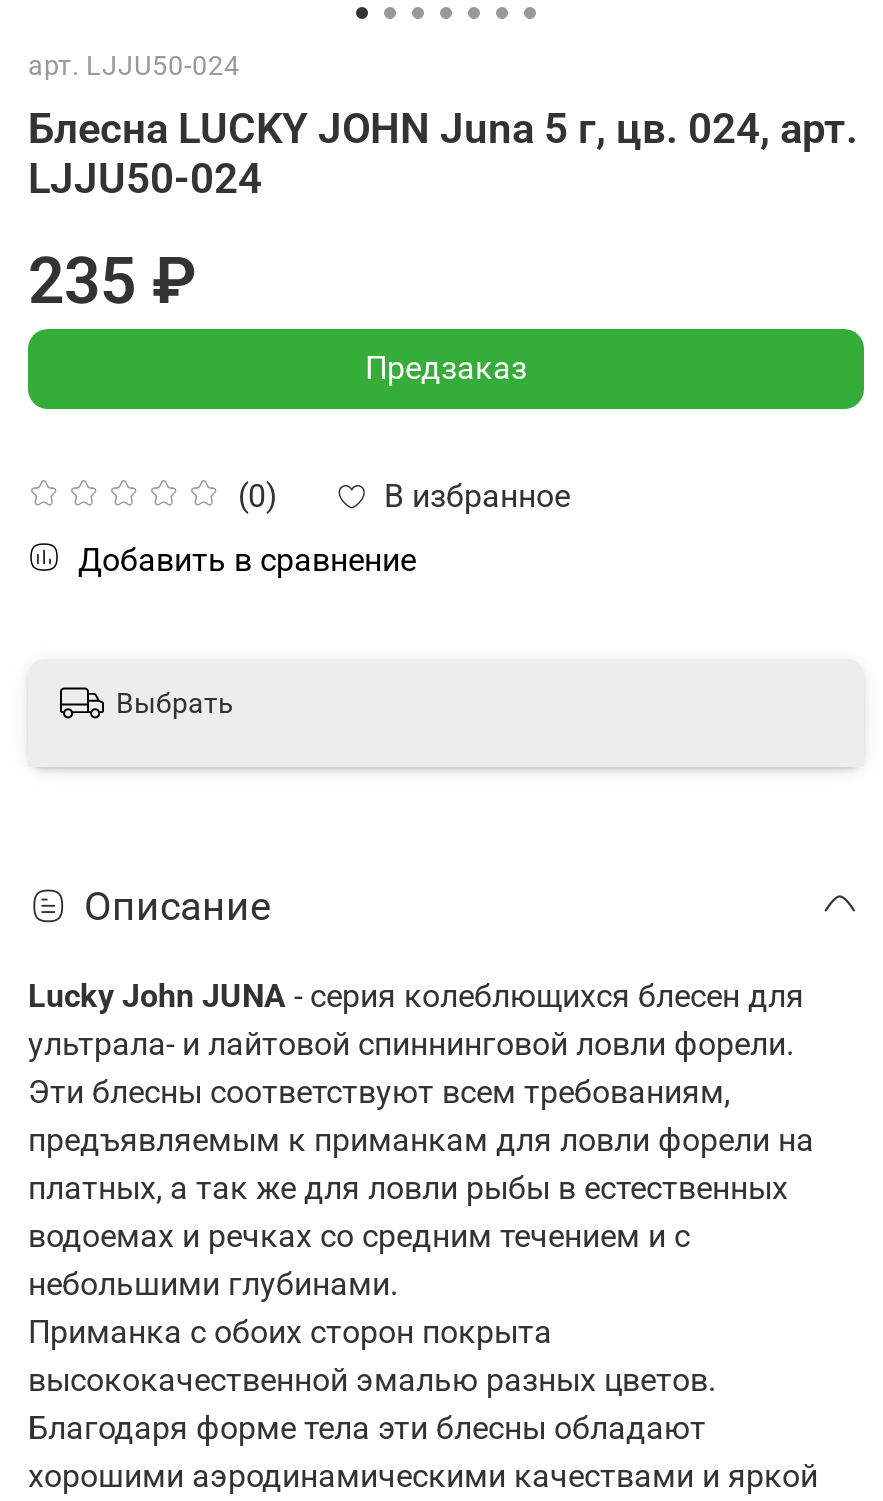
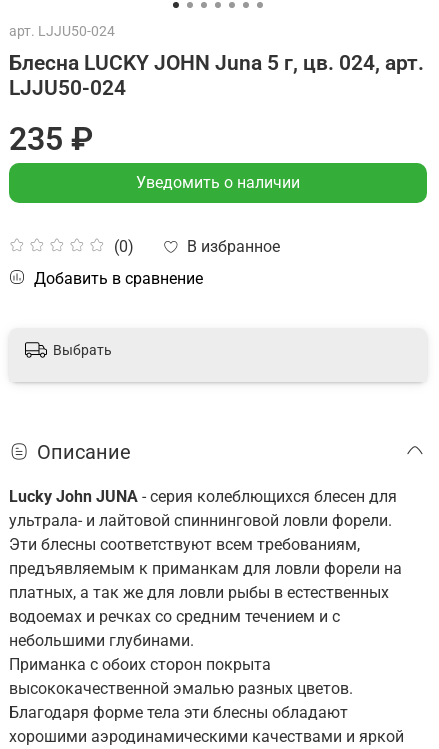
- Предзаказ
+ Уведомить о наличии
